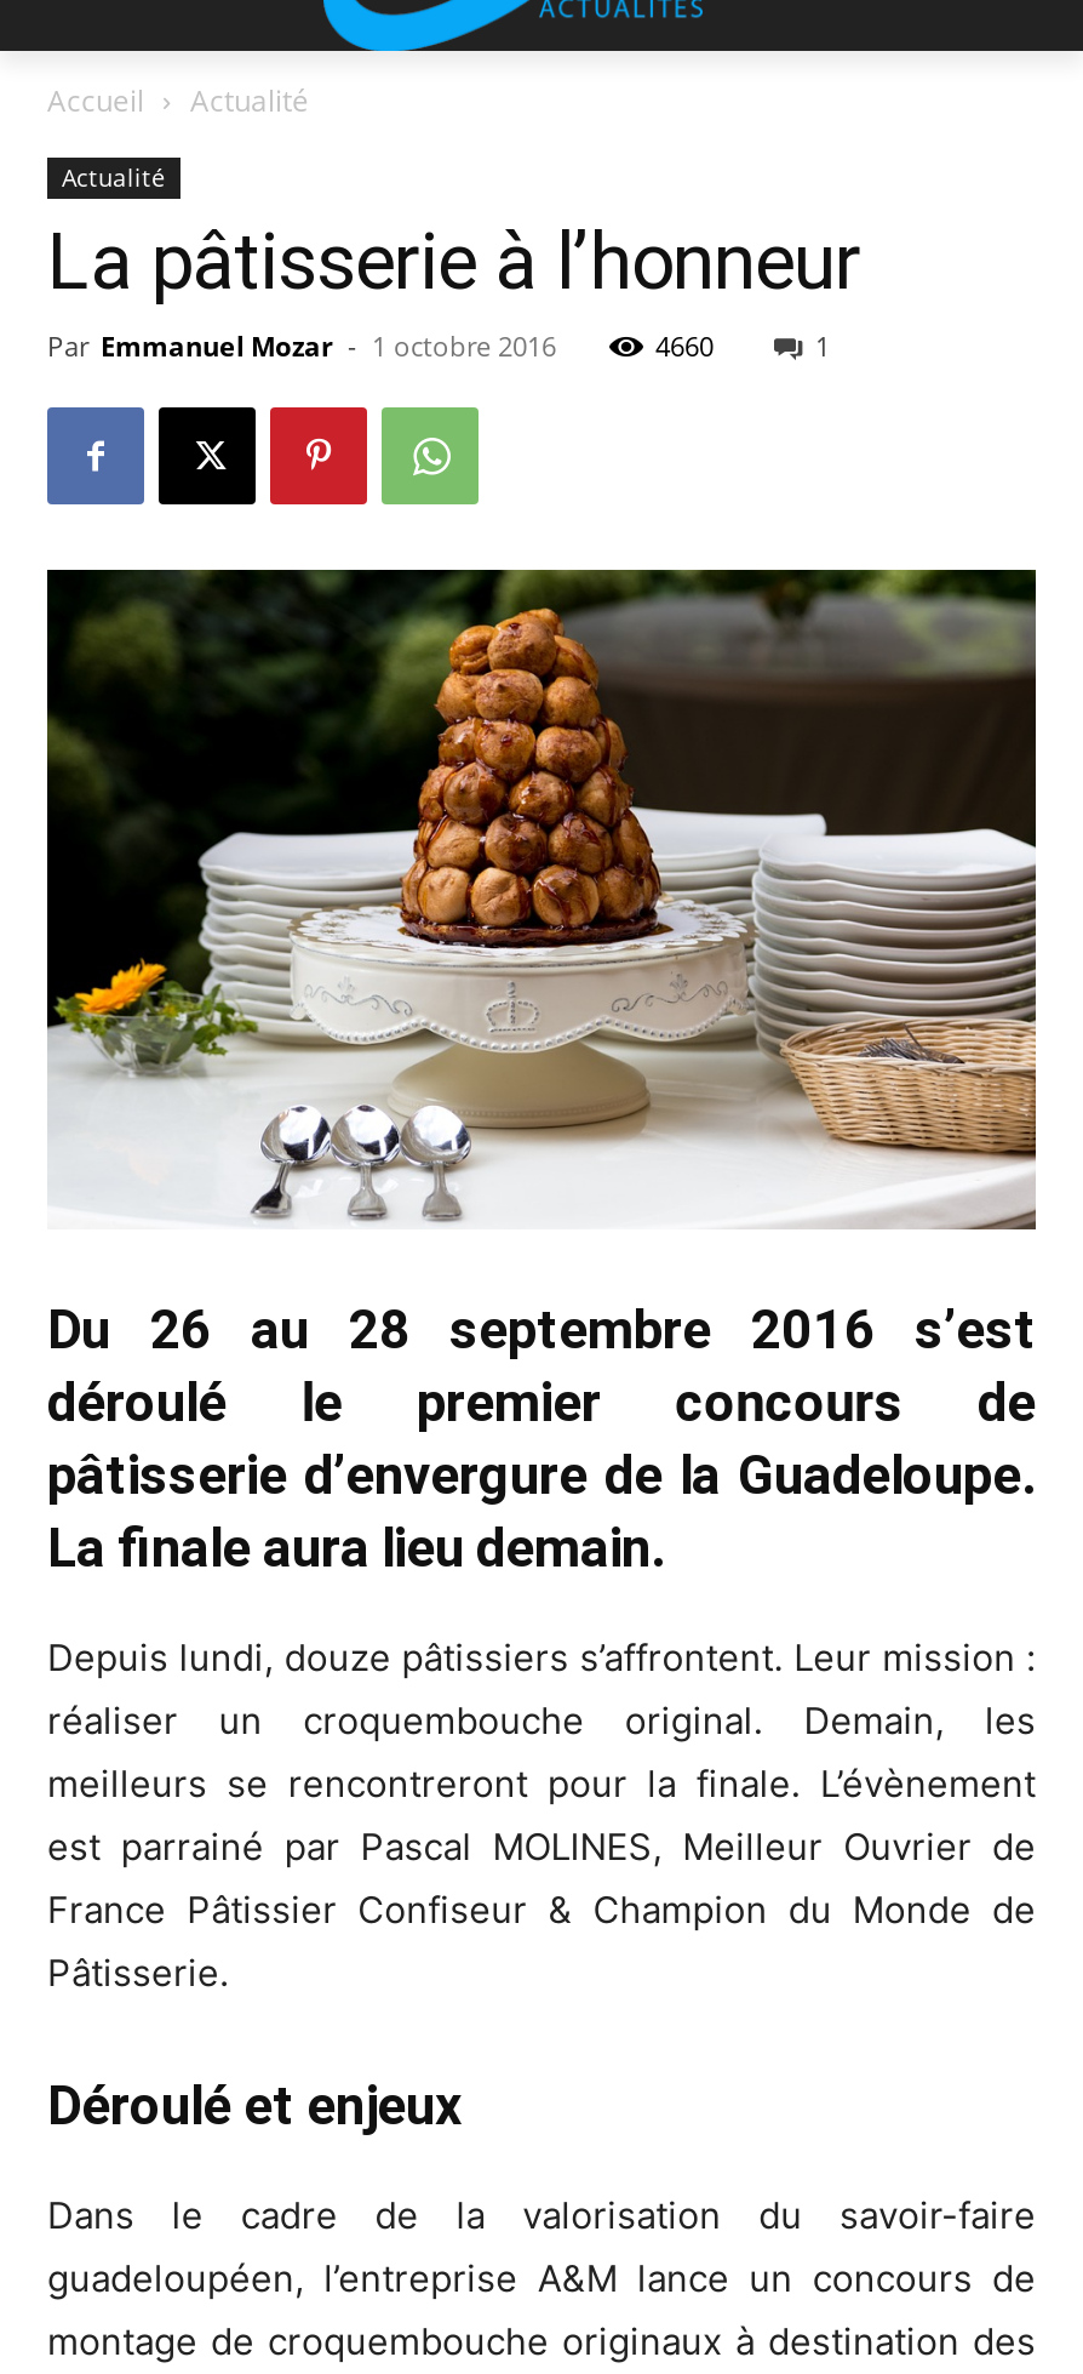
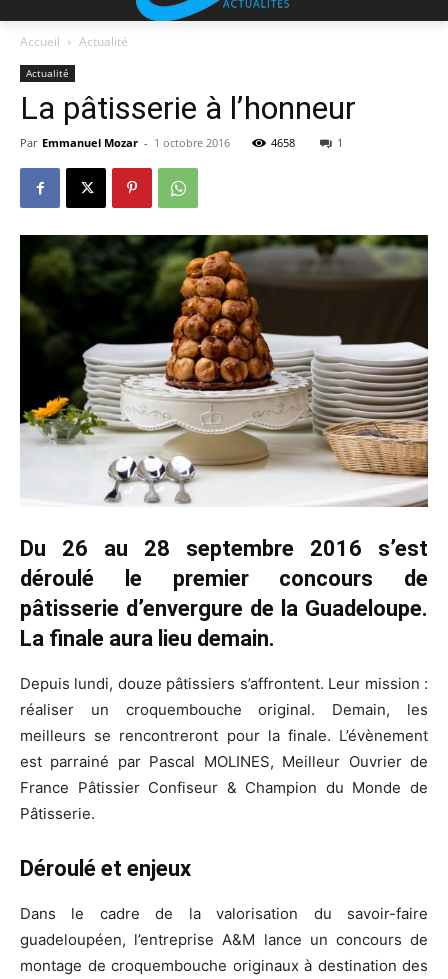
- 4660
+ 4658
